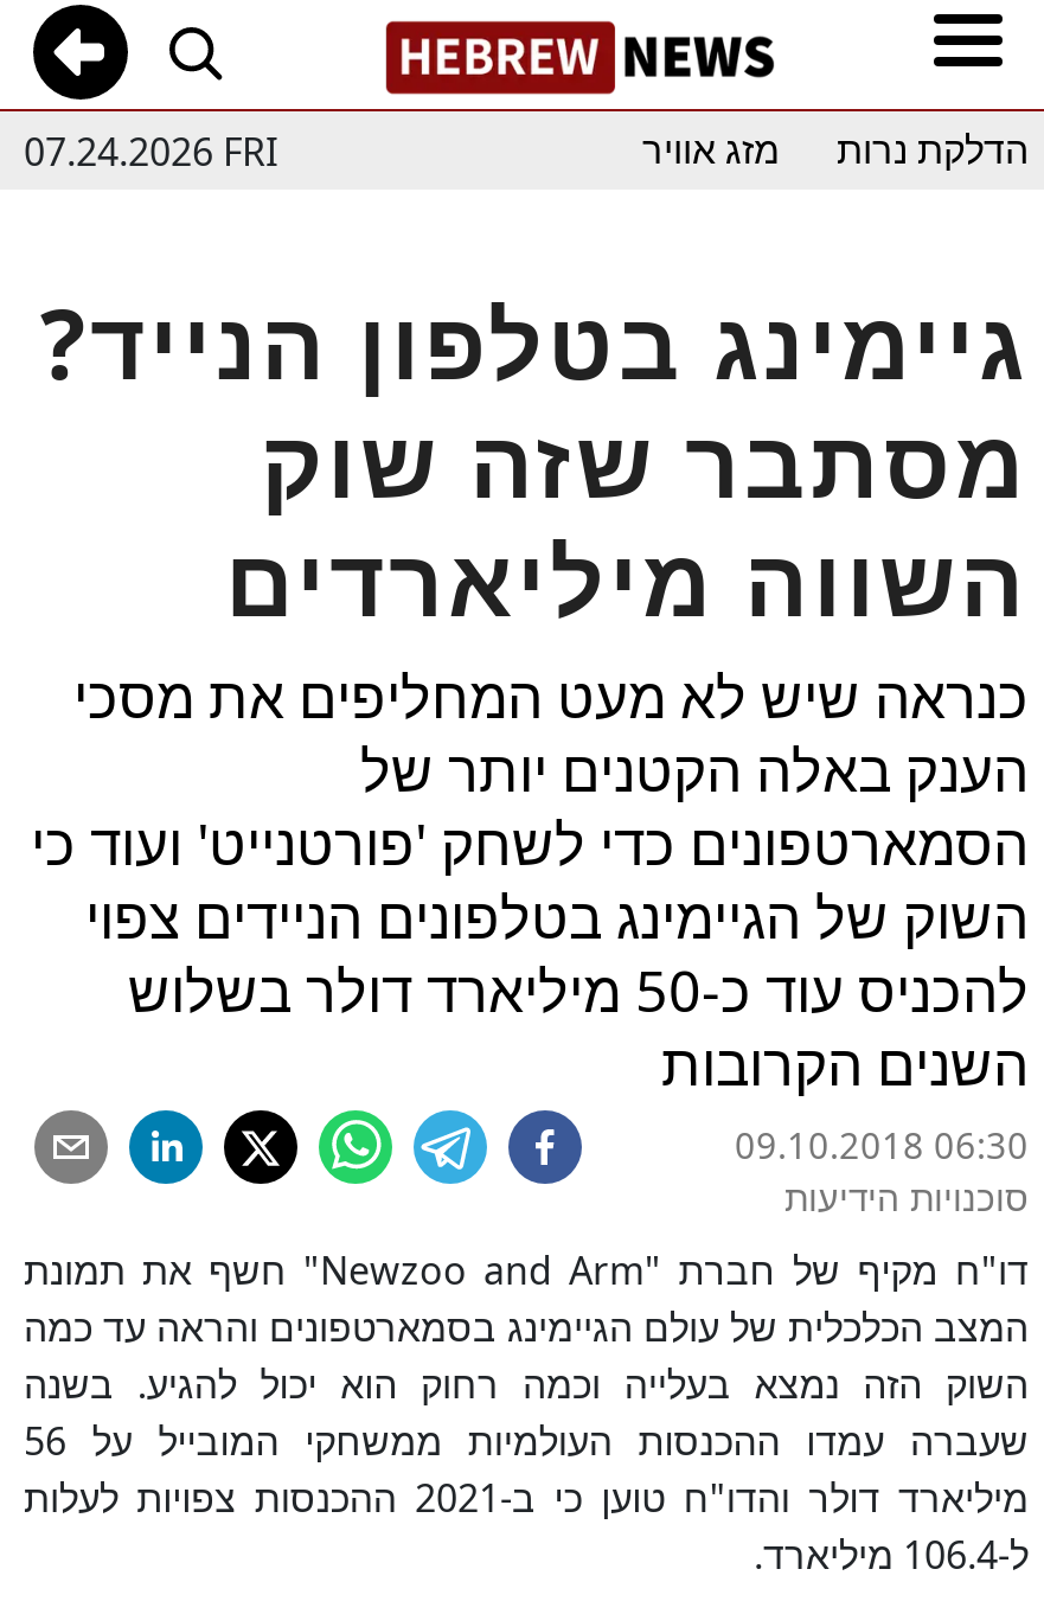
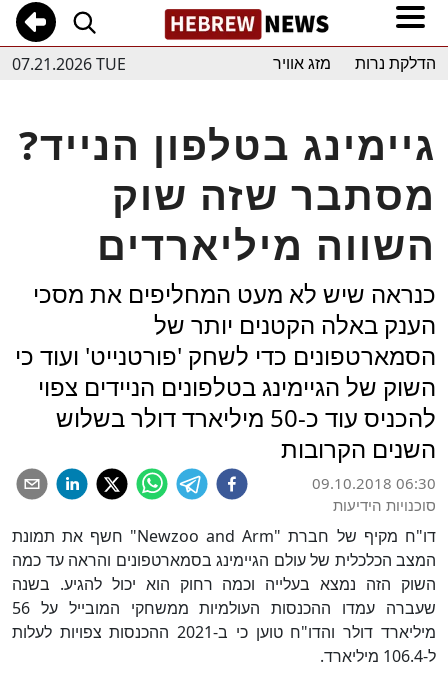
- 07.24.2026 FRI
+ 07.21.2026 TUE
